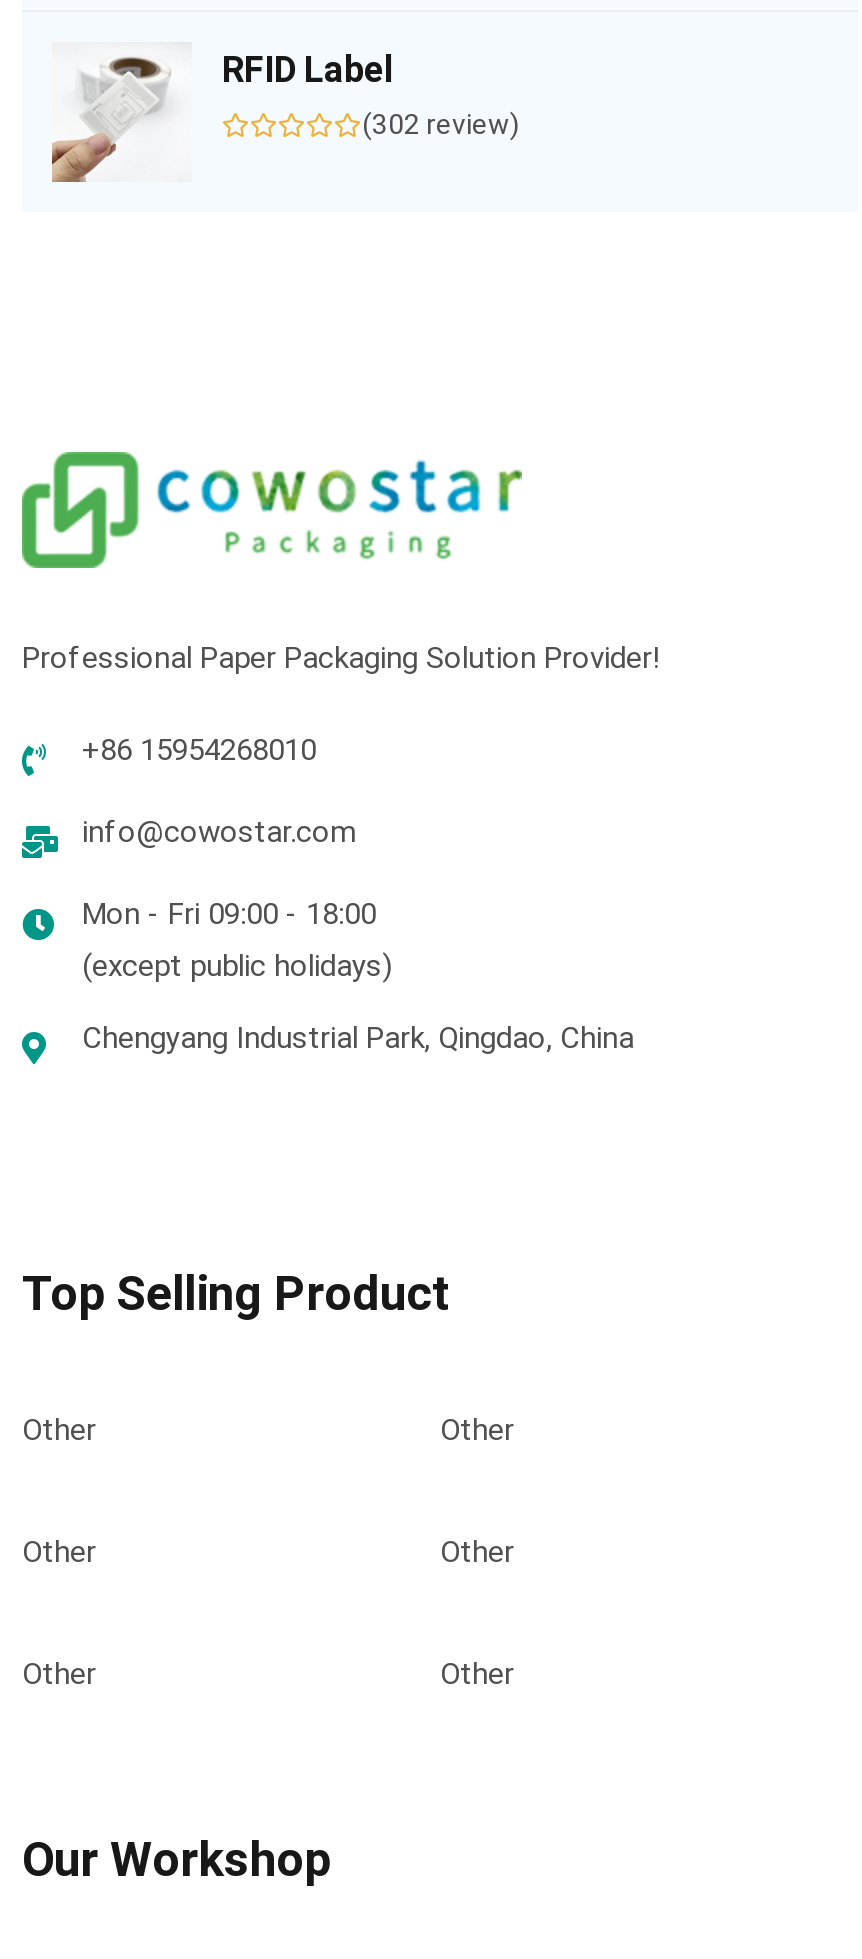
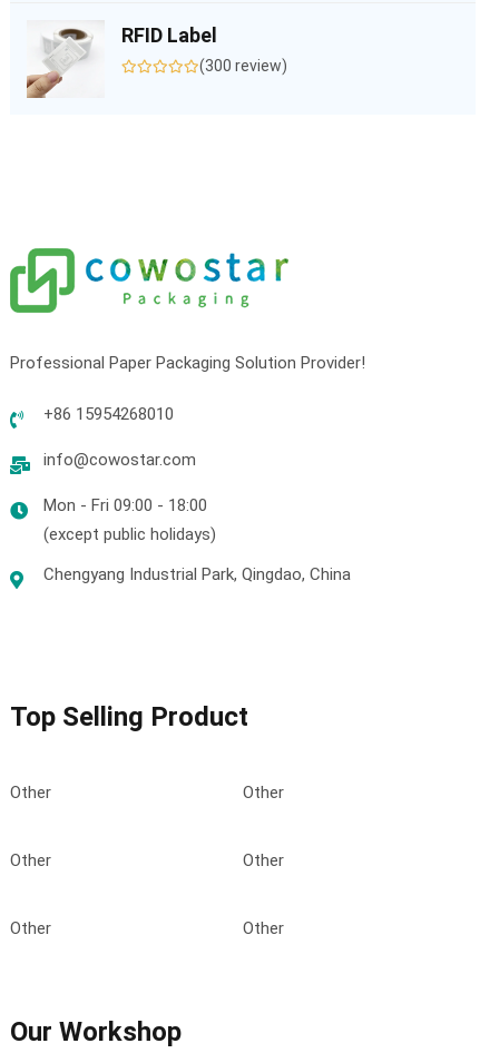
- (302 review)
+ (300 review)
